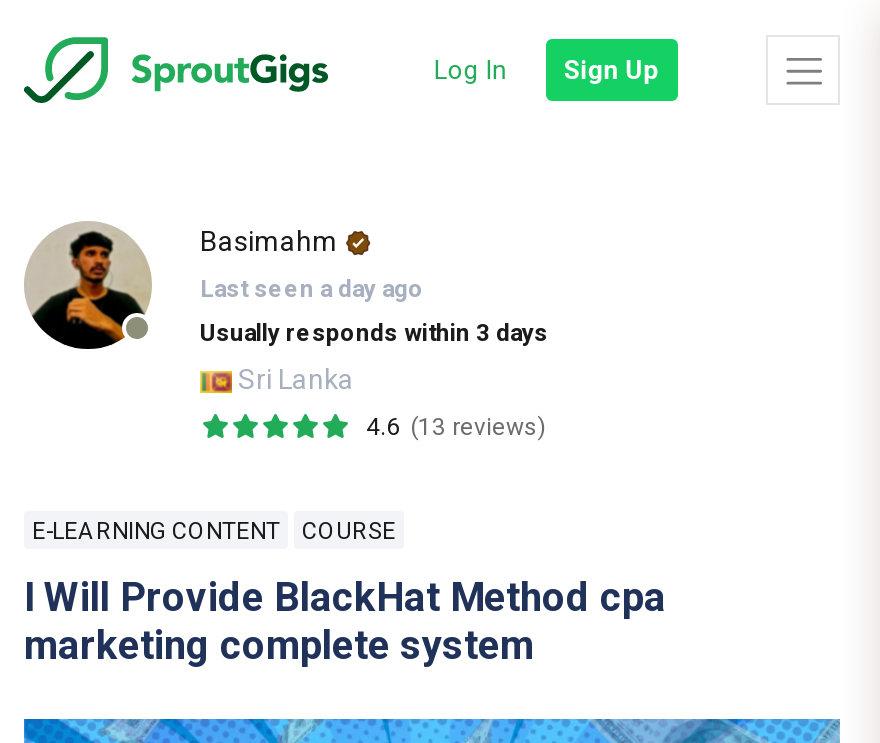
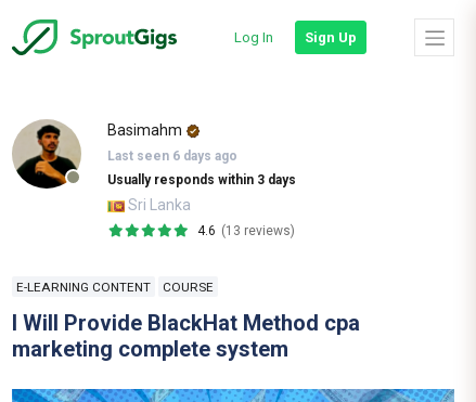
- Last seen a day ago
+ Last seen 6 days ago
